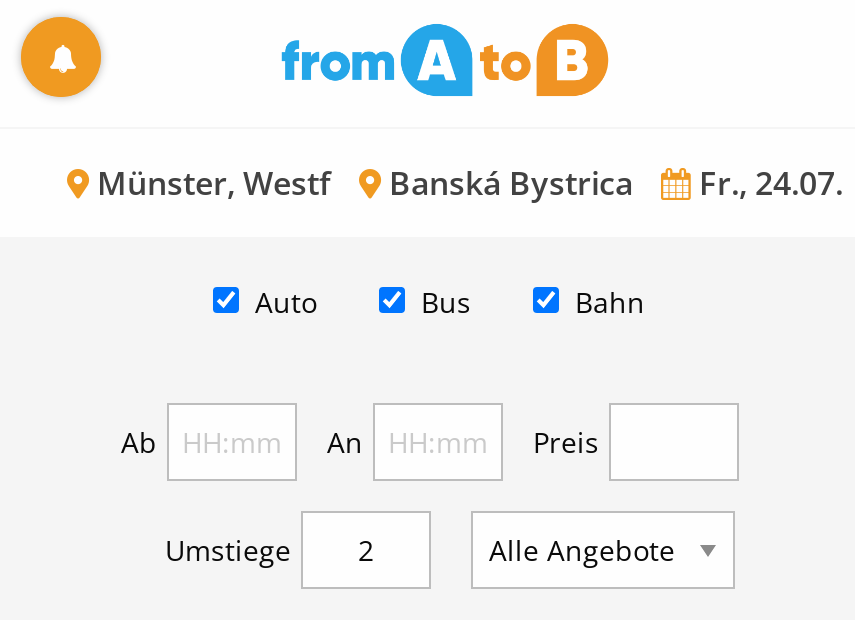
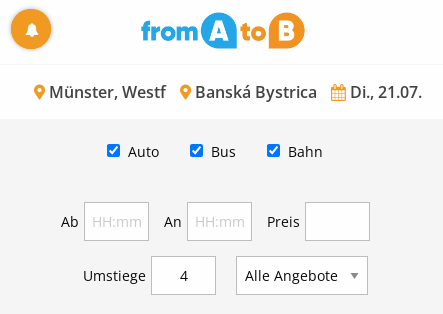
- Münster, Westf Banská Bystrica Fr., 24.07.
+ Münster, Westf Banská Bystrica Di., 21.07.
